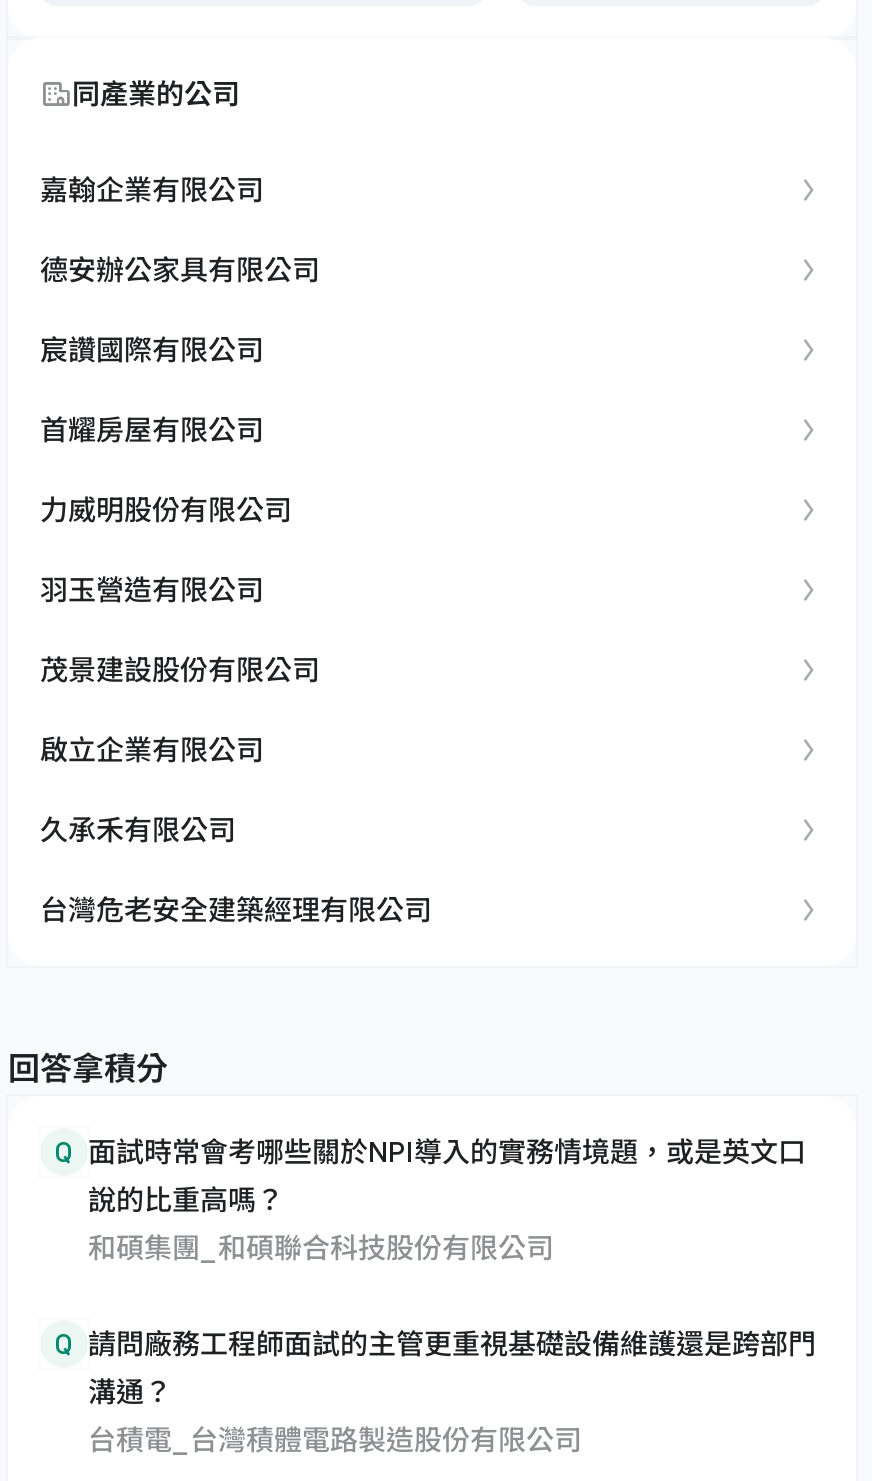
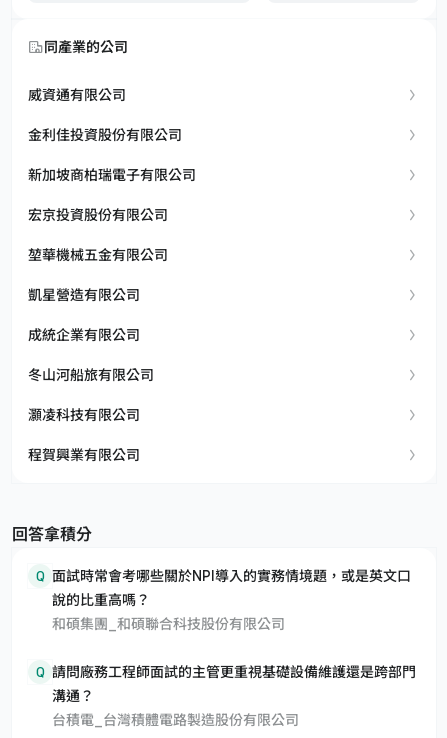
- 嘉翰企業有限公司
+ 威資通有限公司

- 德安辦公家具有限公司
+ 金利佳投資股份有限公司

- 宸讚國際有限公司
+ 新加坡商柏瑞電子有限公司

- 首耀房屋有限公司
+ 宏京投資股份有限公司

- 力威明股份有限公司
+ 堃華機械五金有限公司

- 羽玉營造有限公司
+ 凱星營造有限公司

- 茂景建設股份有限公司
+ 成統企業有限公司

- 啟立企業有限公司
+ 冬山河船旅有限公司

- 久承禾有限公司
+ 灝凌科技有限公司

- 台灣危老安全建築經理有限公司
+ 程賀興業有限公司
